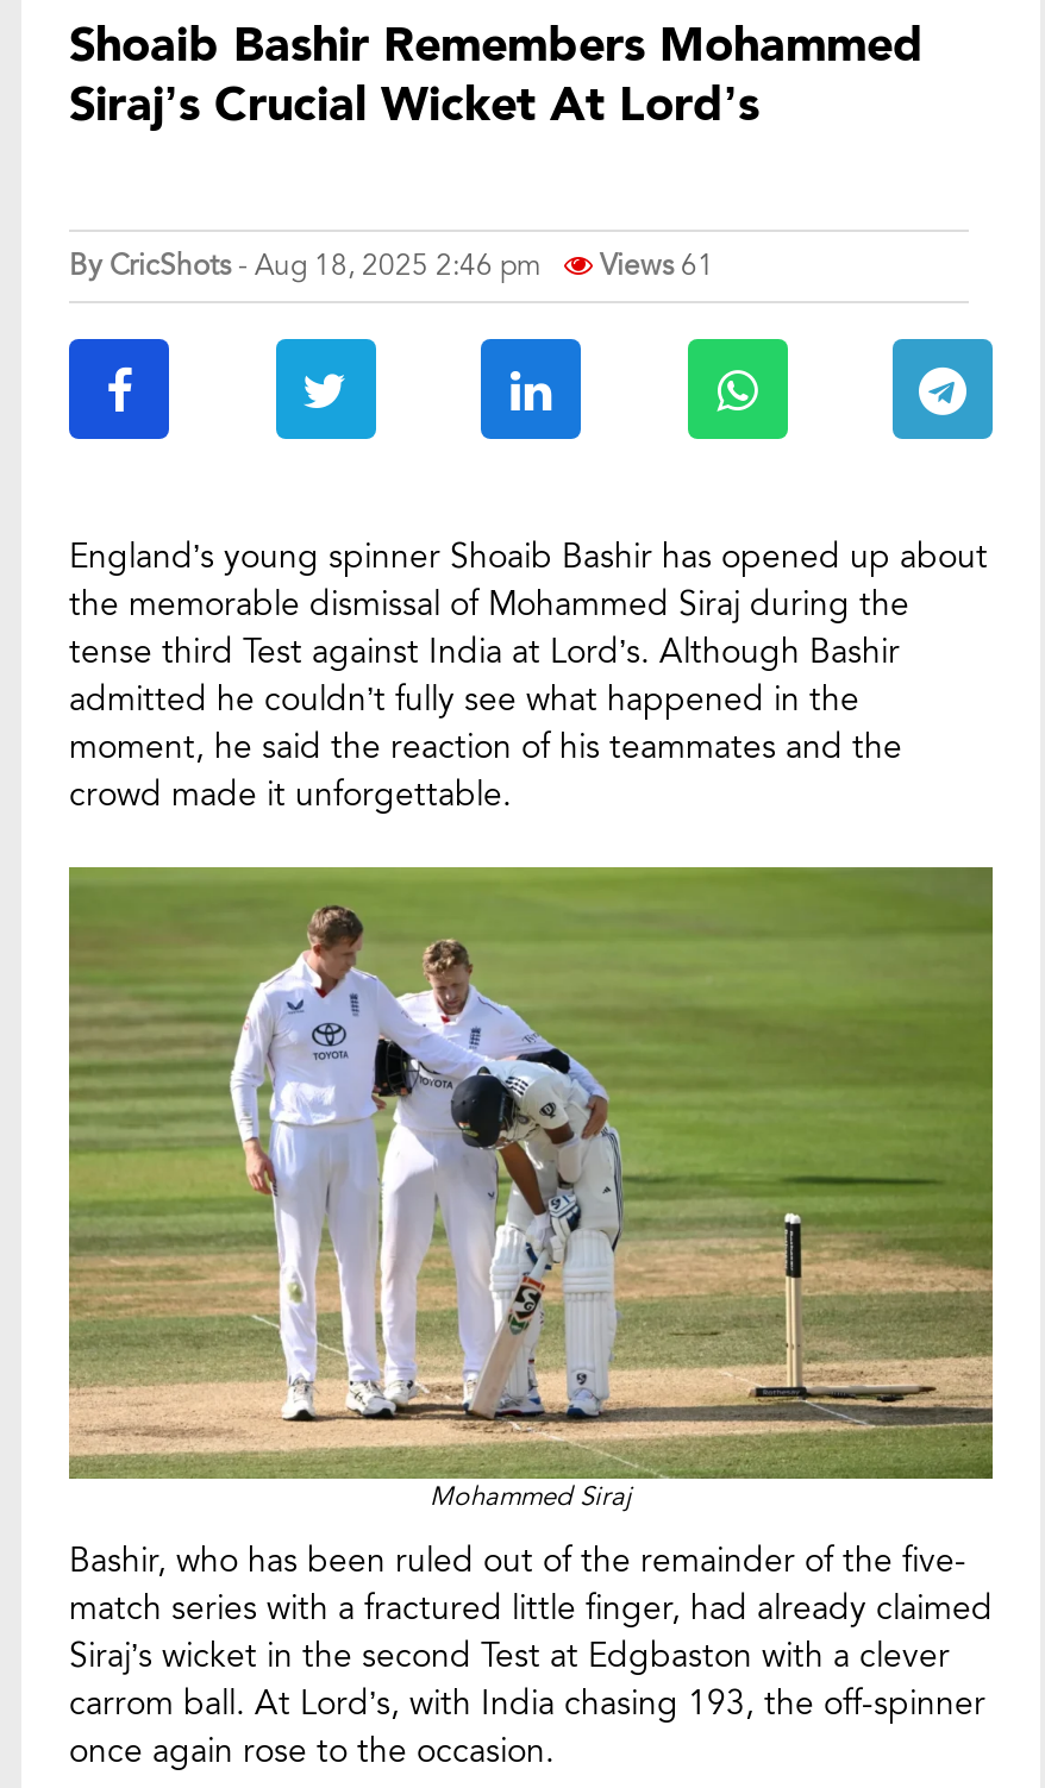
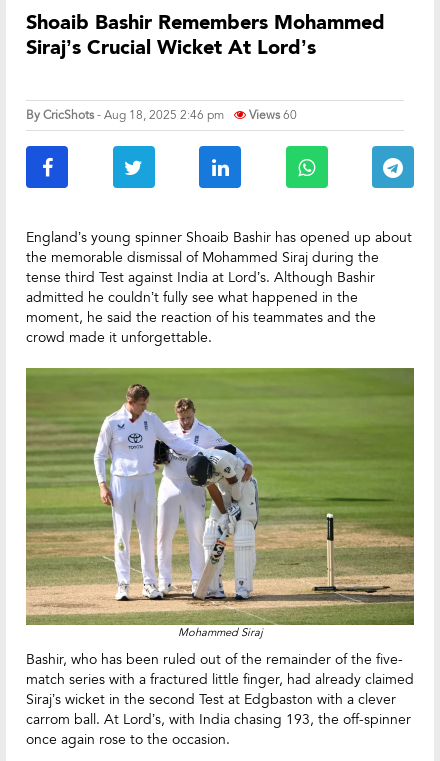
- By CricShots - Aug 18, 2025 2:46 pm Views 61
+ By CricShots - Aug 18, 2025 2:46 pm Views 60
